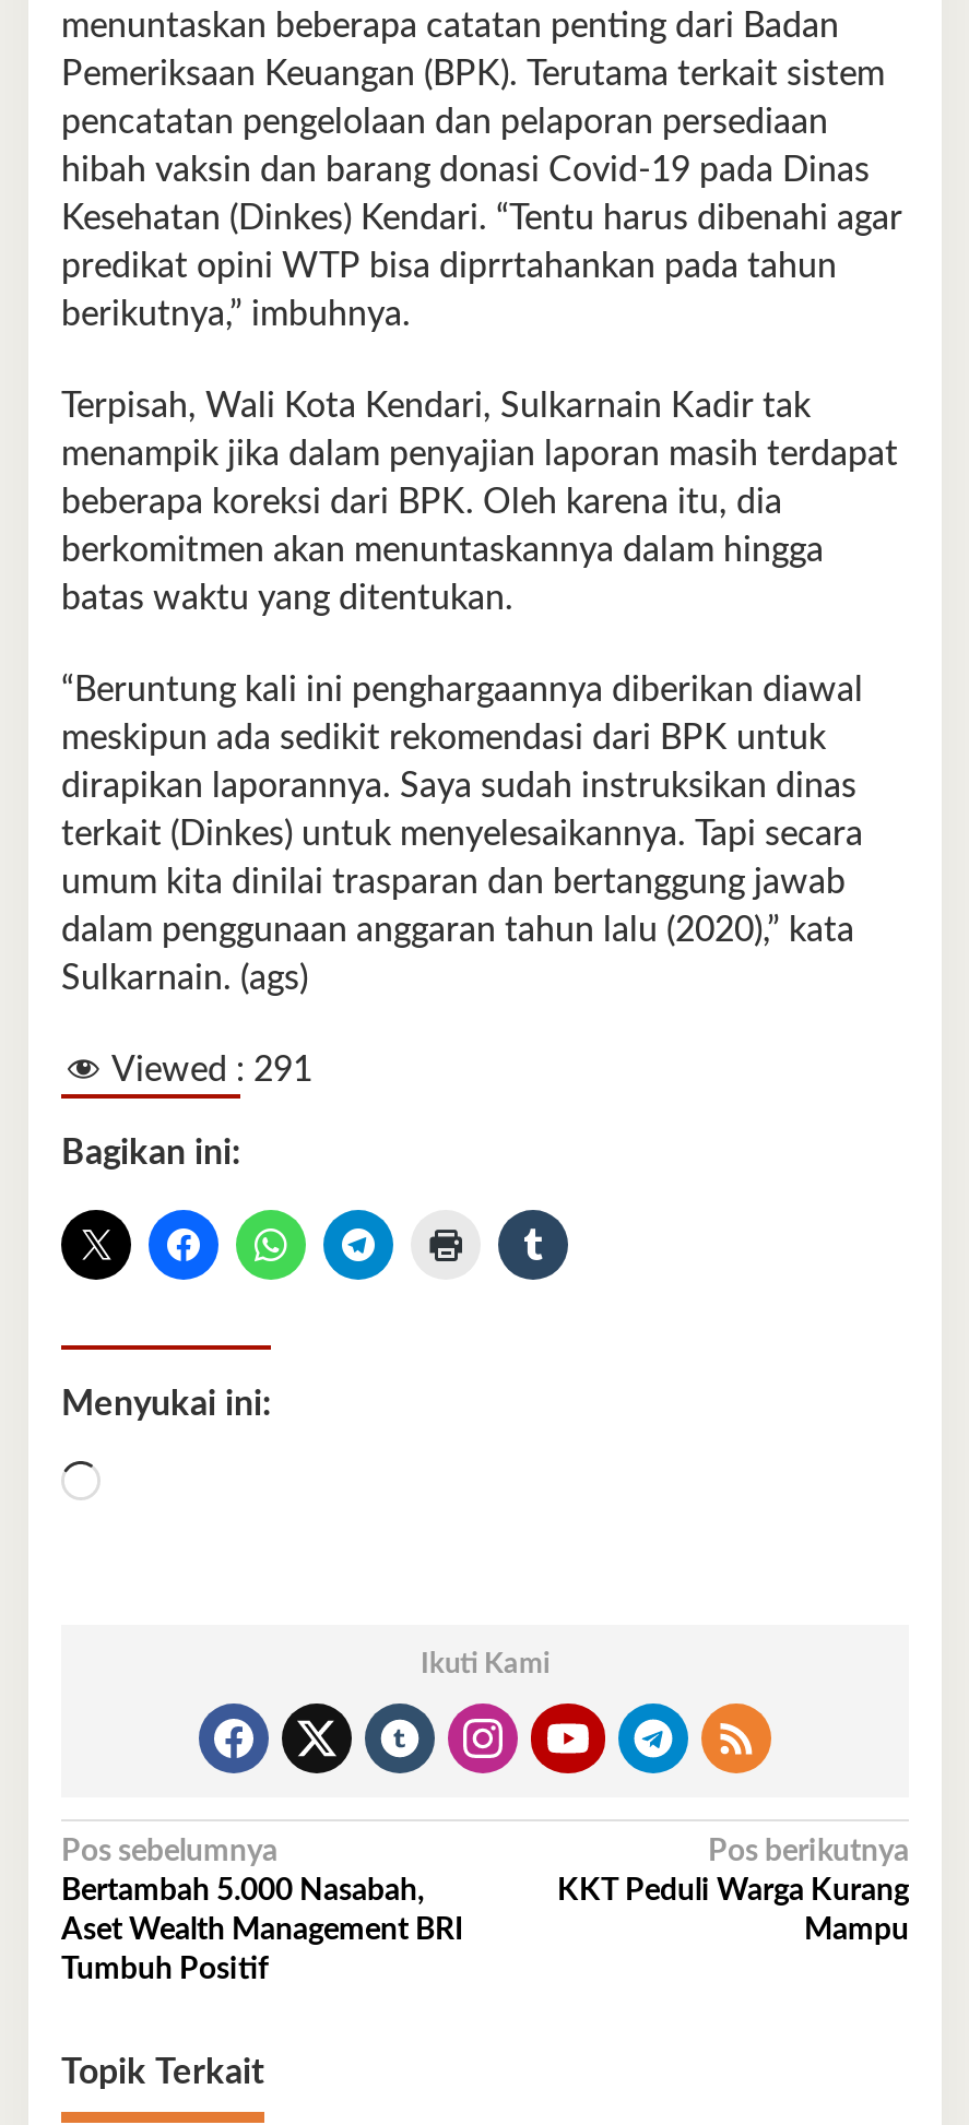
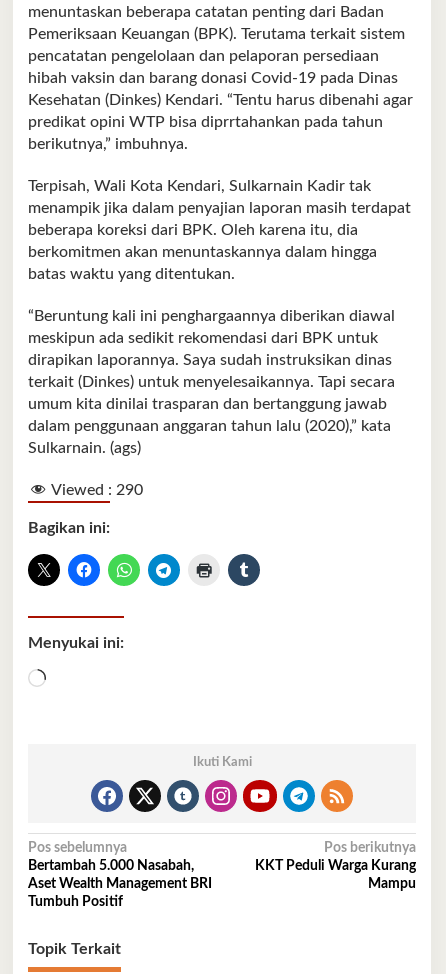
- Viewed : 291
+ Viewed : 290
